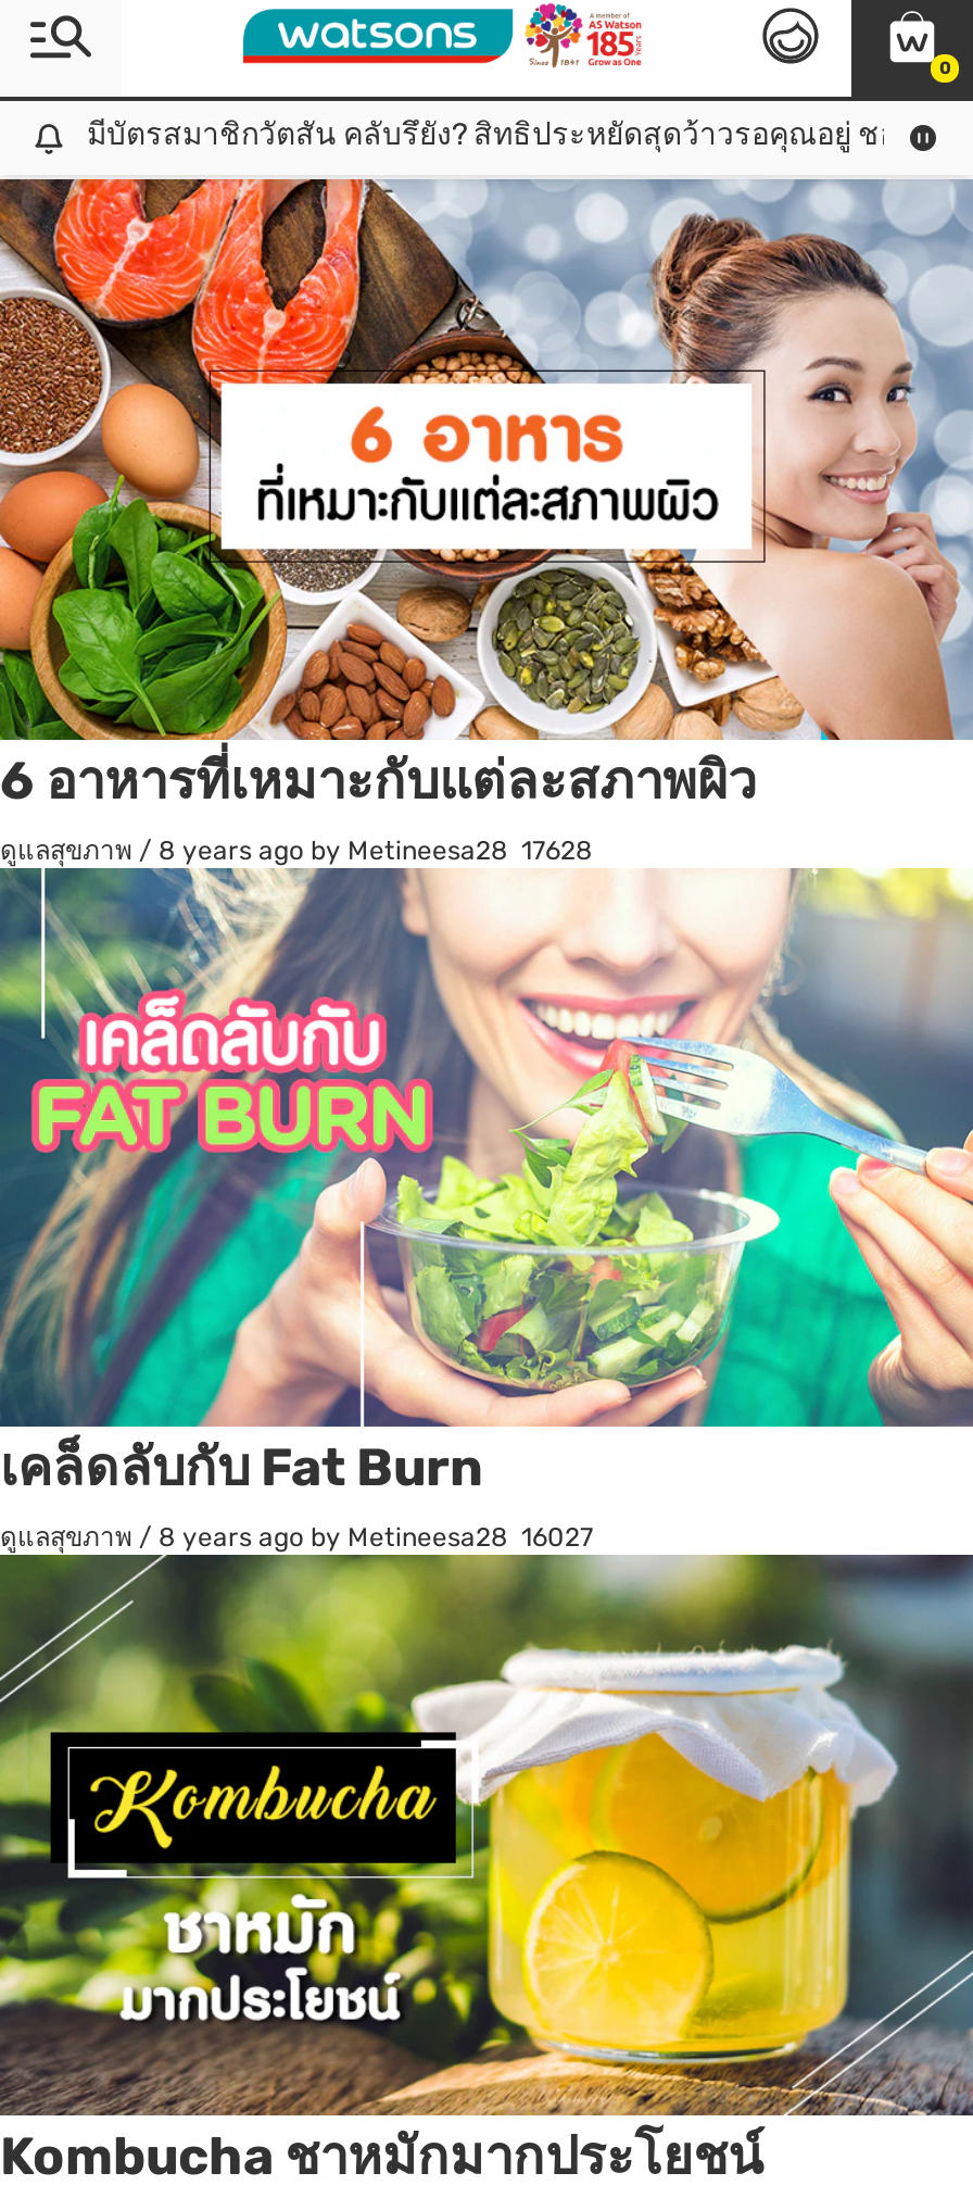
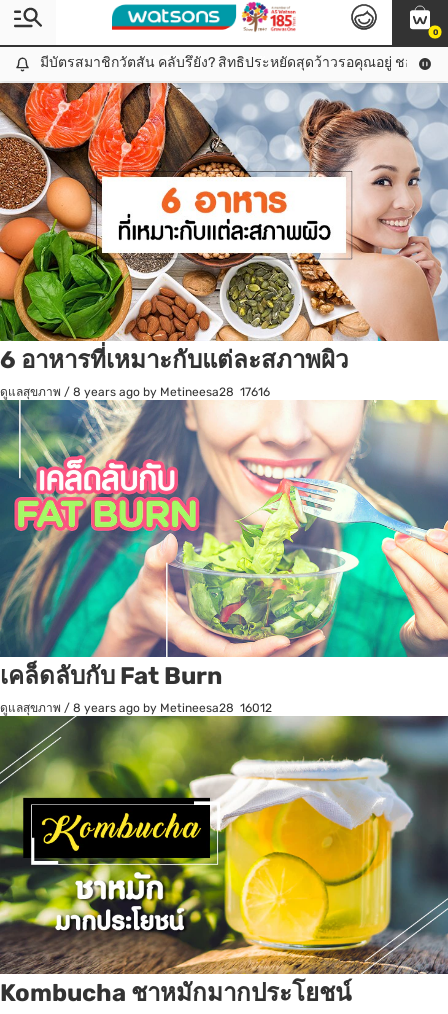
- ดูแลสุขภาพ / 8 years ago by Metineesa28 17628
+ ดูแลสุขภาพ / 8 years ago by Metineesa28 17616

- ดูแลสุขภาพ / 8 years ago by Metineesa28 16027
+ ดูแลสุขภาพ / 8 years ago by Metineesa28 16012
